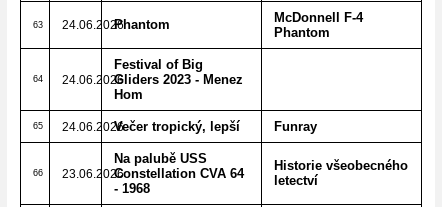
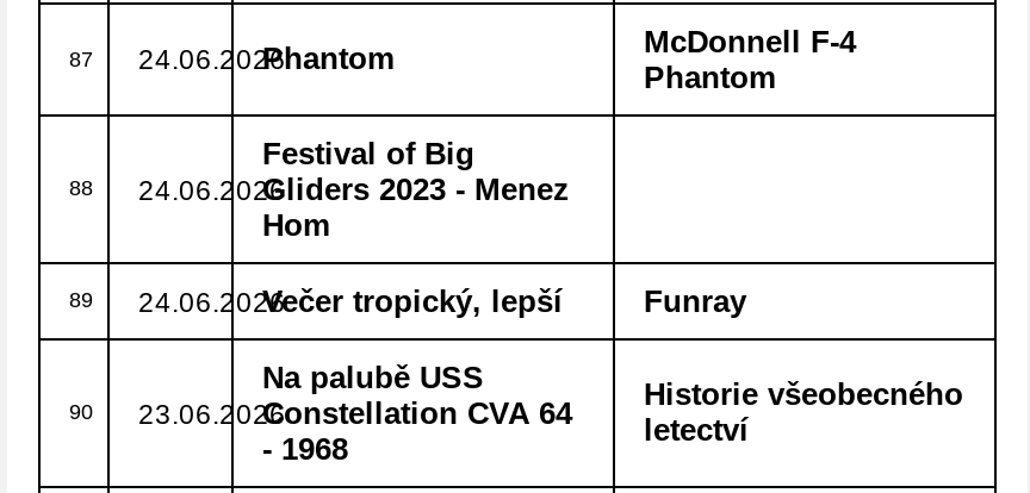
- 63
+ 87

- 64
+ 88

- 65
+ 89

- 66
+ 90
